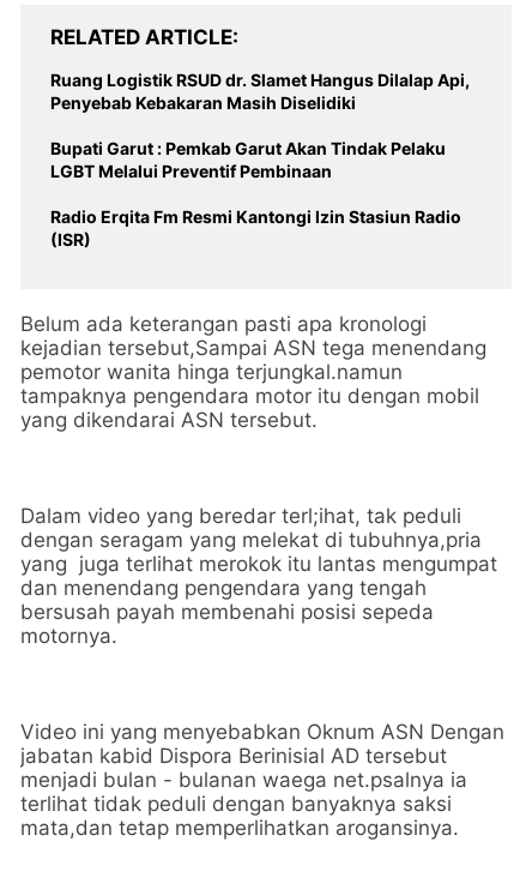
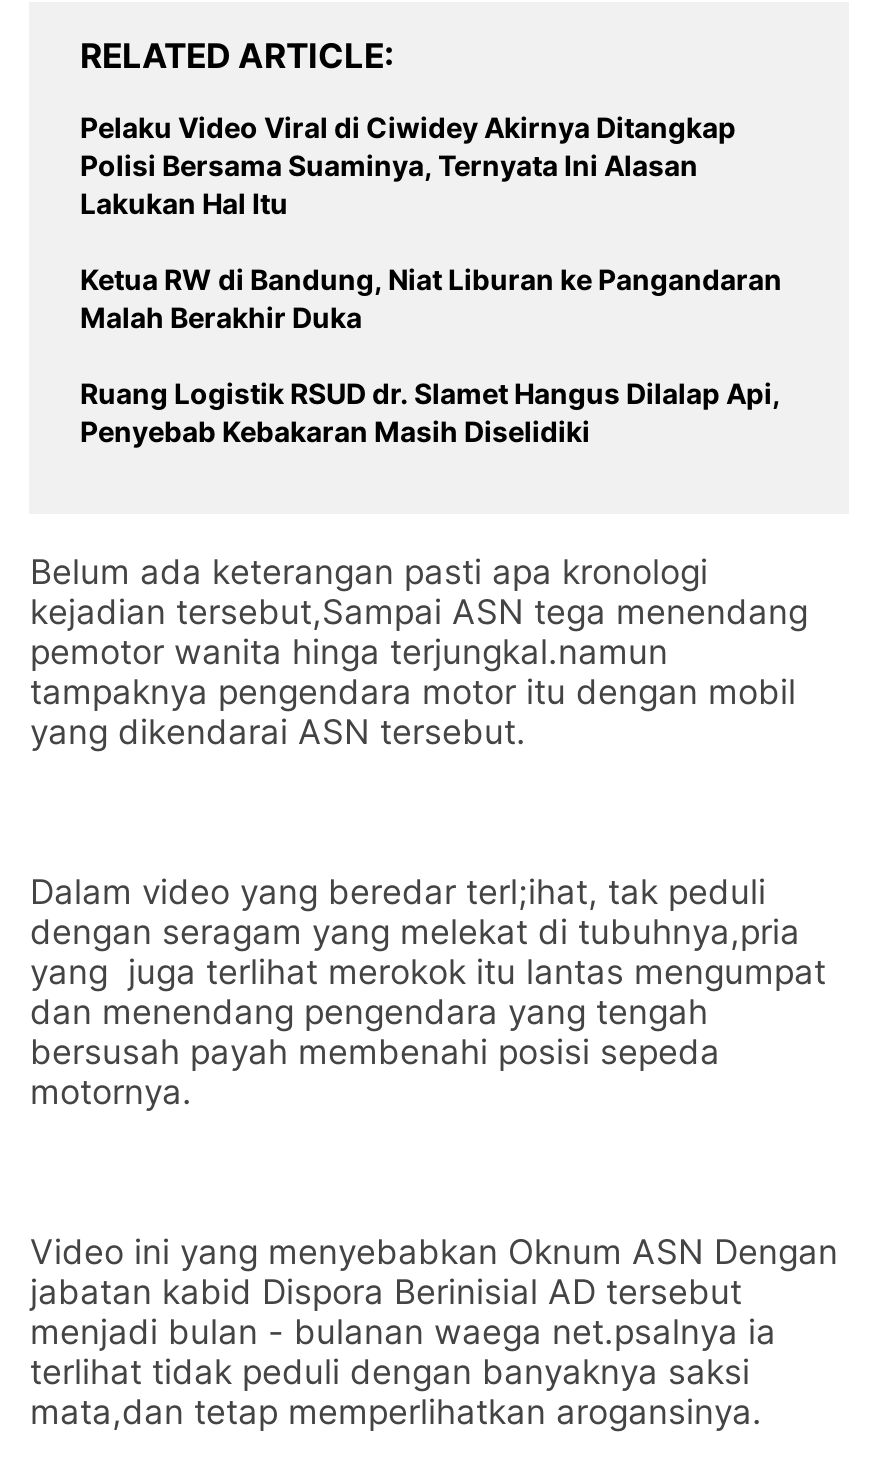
+ Pelaku Video Viral di Ciwidey Akirnya Ditangkap
+ Polisi Bersama Suaminya, Ternyata Ini Alasan
+ Lakukan Hal Itu
+ Ketua RW di Bandung, Niat Liburan ke Pangandaran
+ Malah Berakhir Duka

moved down: Ruang Logistik RSUD dr. Slamet Hangus Dilalap Api, | Penyebab Kebakaran Masih Diselidiki

- Bupati Garut : Pemkab Garut Akan Tindak Pelaku
- LGBT Melalui Preventif Pembinaan
- Radio Erqita Fm Resmi Kantongi Izin Stasiun Radio
- (ISR)
